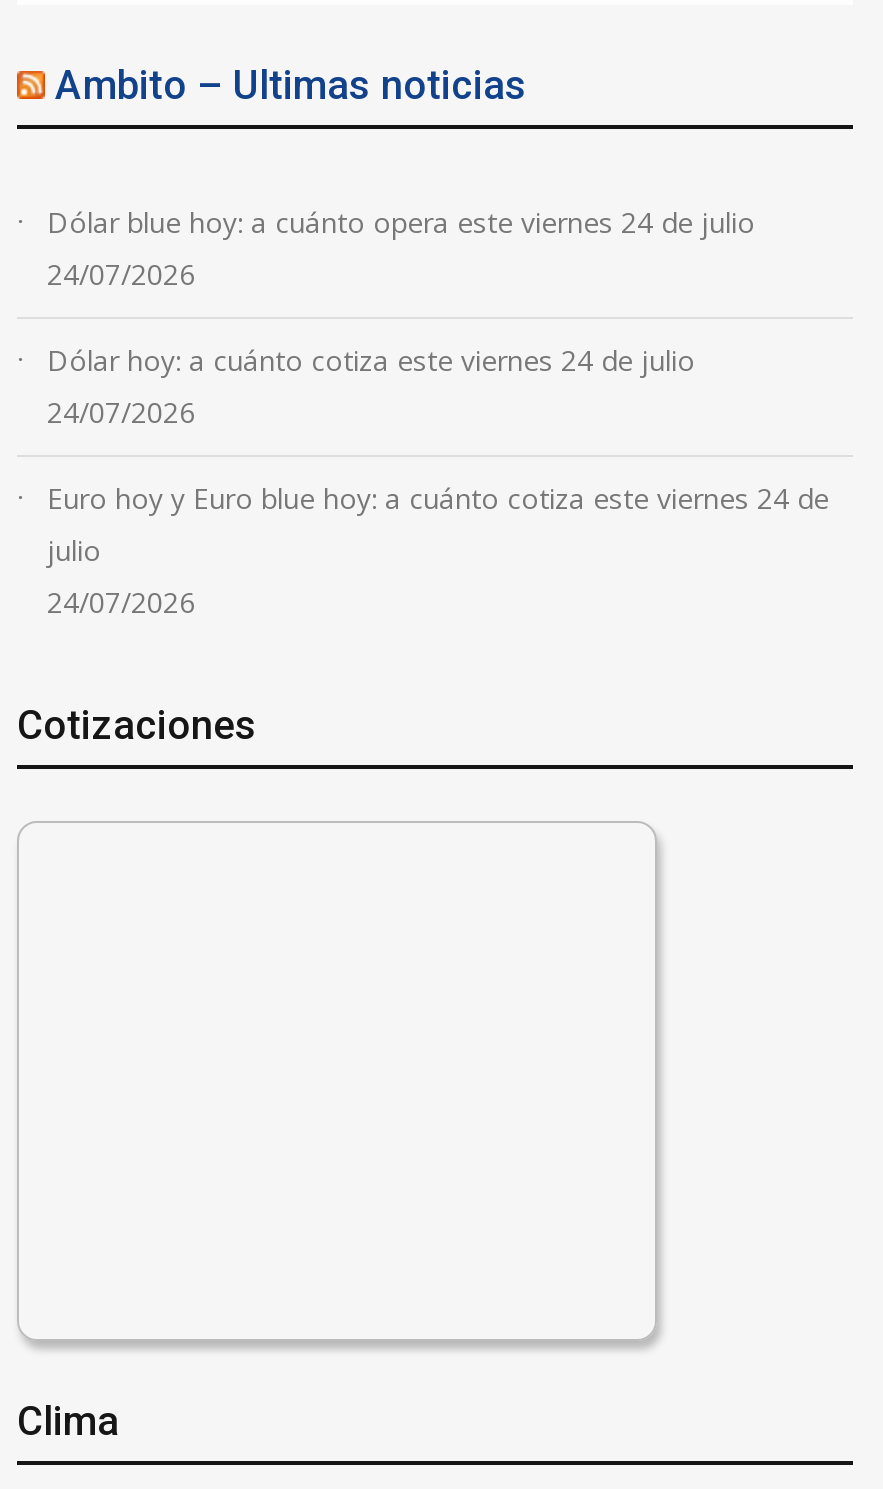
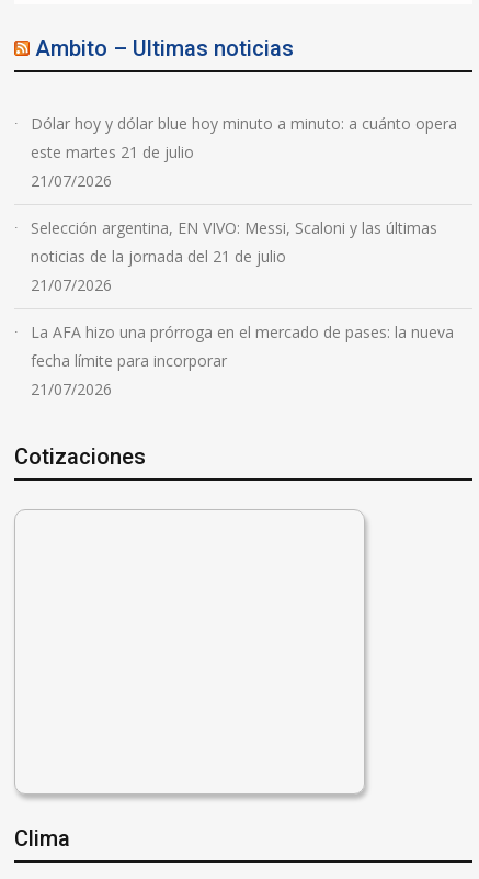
- Dólar blue hoy: a cuánto opera este viernes 24 de julio
- 24/07/2026
+ Dólar hoy y dólar blue hoy minuto a minuto: a cuánto opera
+ este martes 21 de julio
+ 21/07/2026

- Dólar hoy: a cuánto cotiza este viernes 24 de julio
- 24/07/2026
+ Selección argentina, EN VIVO: Messi, Scaloni y las últimas
+ noticias de la jornada del 21 de julio
+ 21/07/2026

- Euro hoy y Euro blue hoy: a cuánto cotiza este viernes 24 de
- julio
- 24/07/2026
+ La AFA hizo una prórroga en el mercado de pases: la nueva
+ fecha límite para incorporar
+ 21/07/2026
